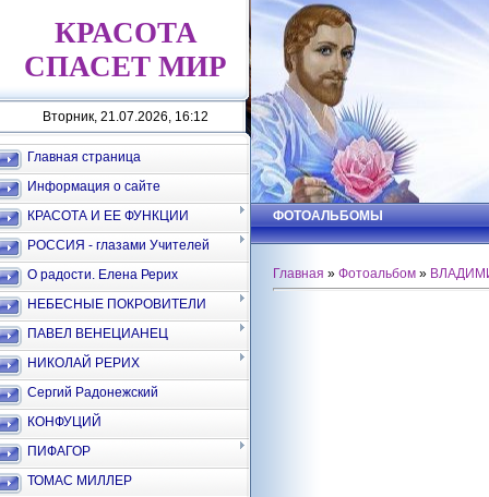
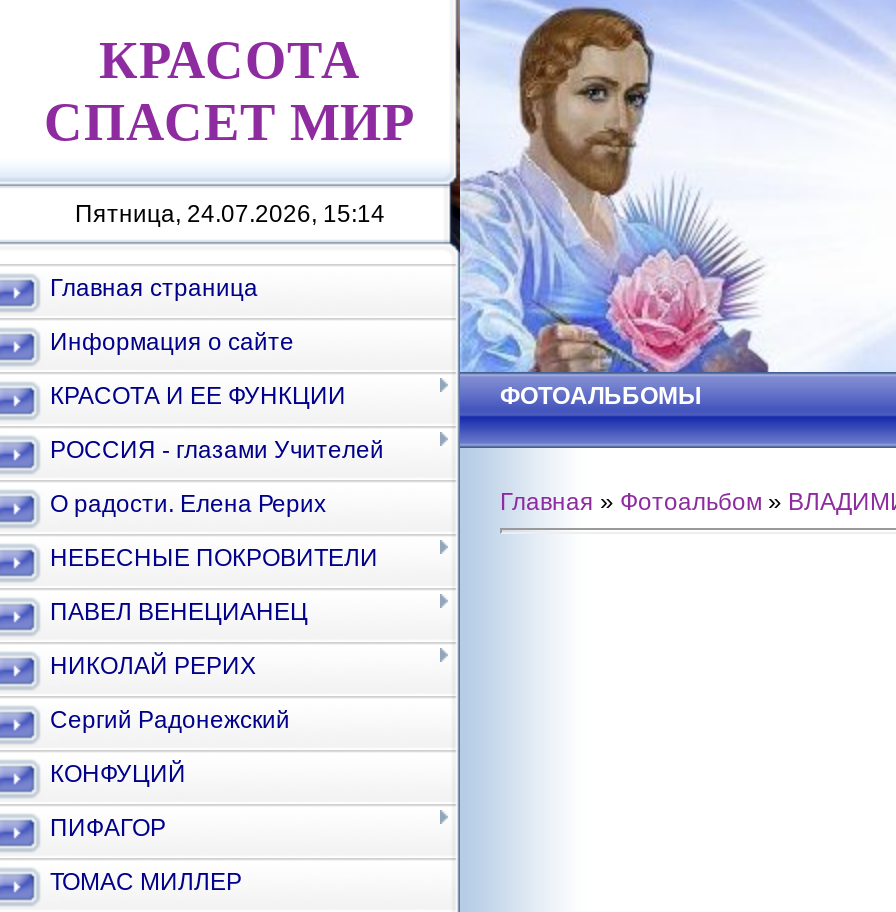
- Вторник, 21.07.2026, 16:12
+ Пятница, 24.07.2026, 15:14
